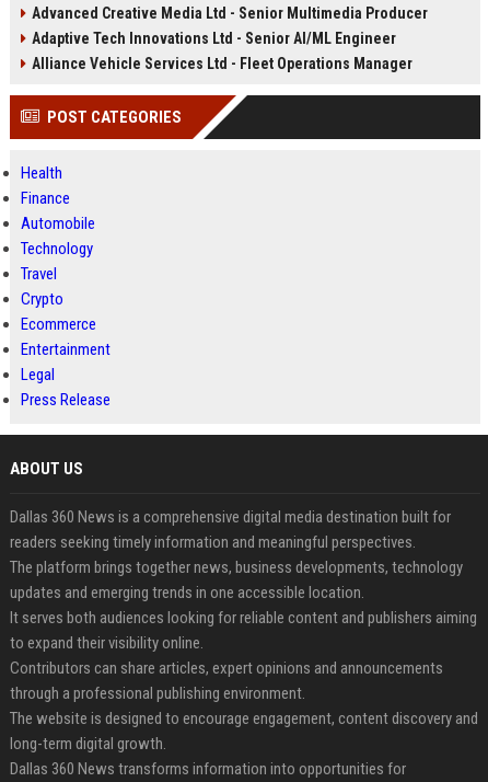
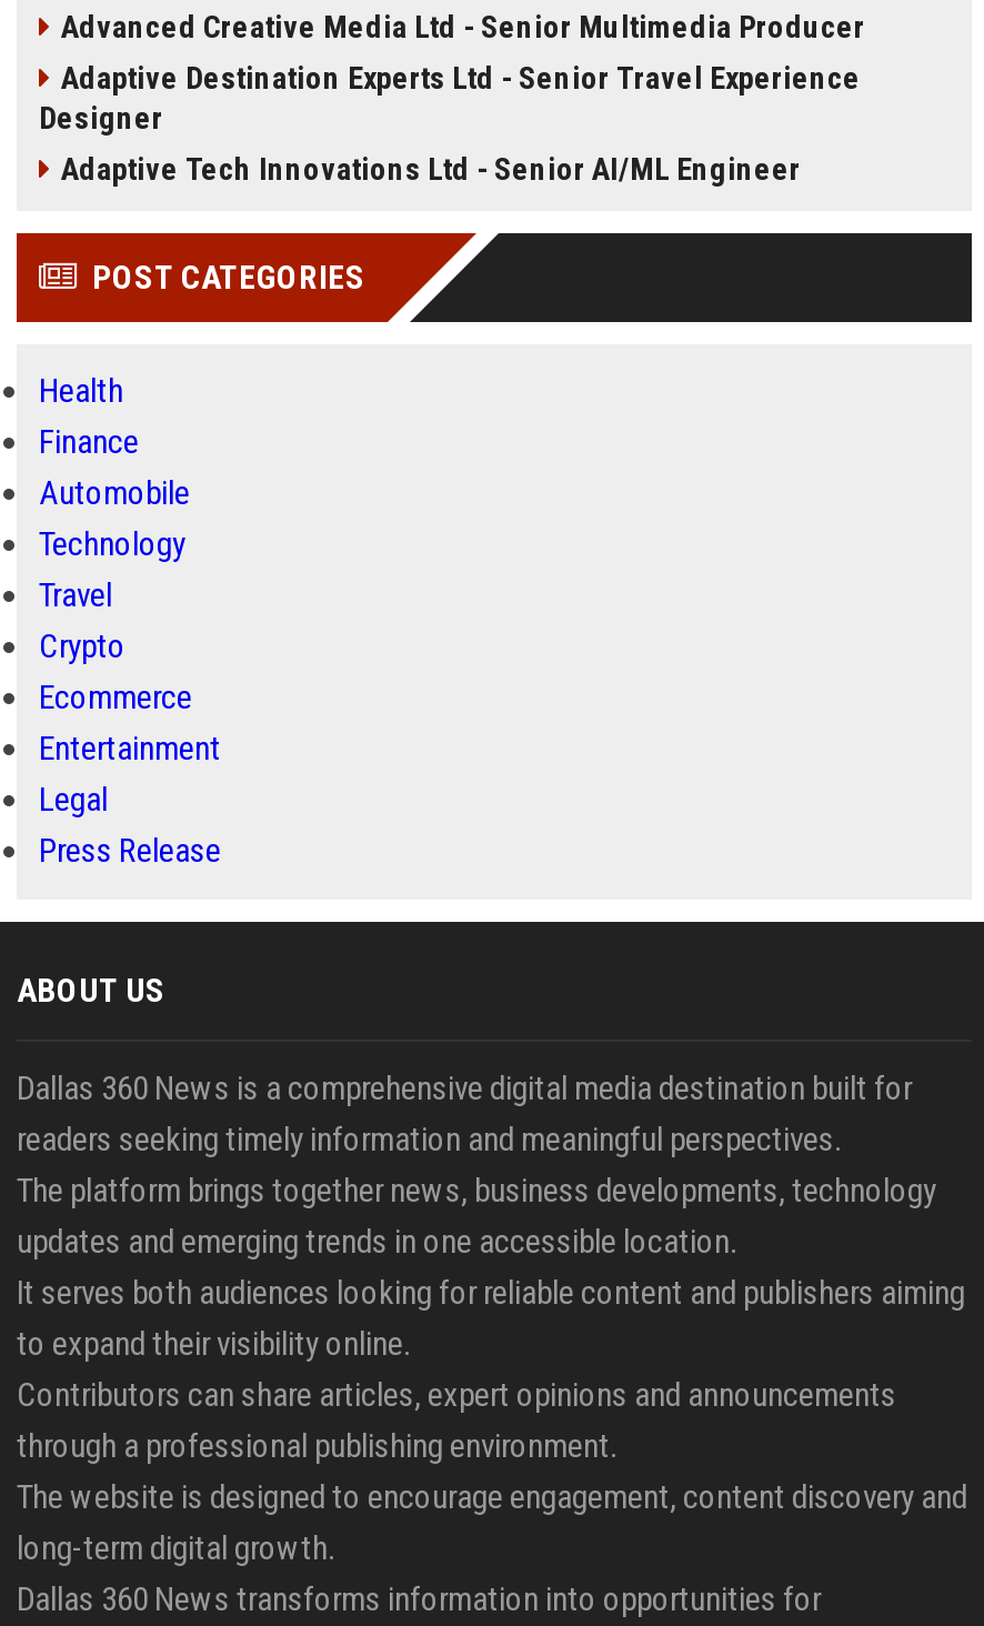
+ Adaptive Destination Experts Ltd - Senior Travel Experience
+ Designer

moved down: Adaptive Tech Innovations Ltd - Senior AI/ML Engineer

- Alliance Vehicle Services Ltd - Fleet Operations Manager
